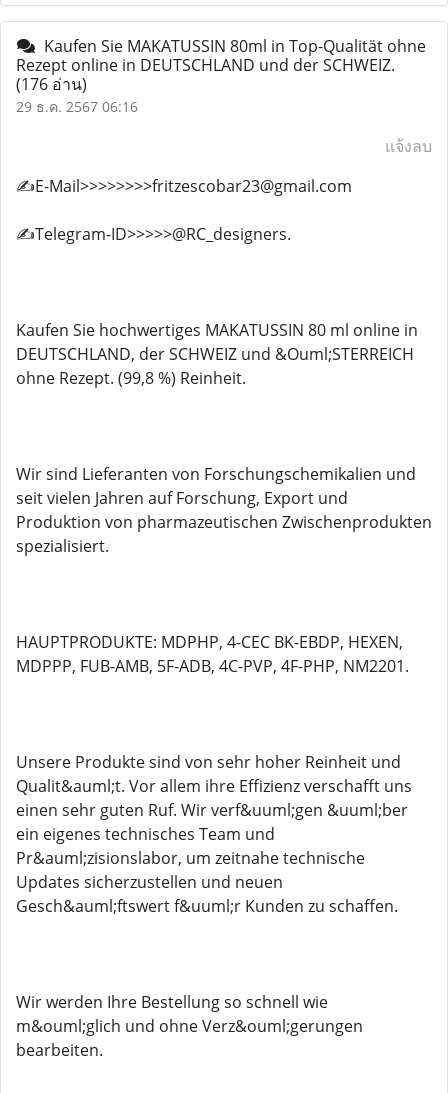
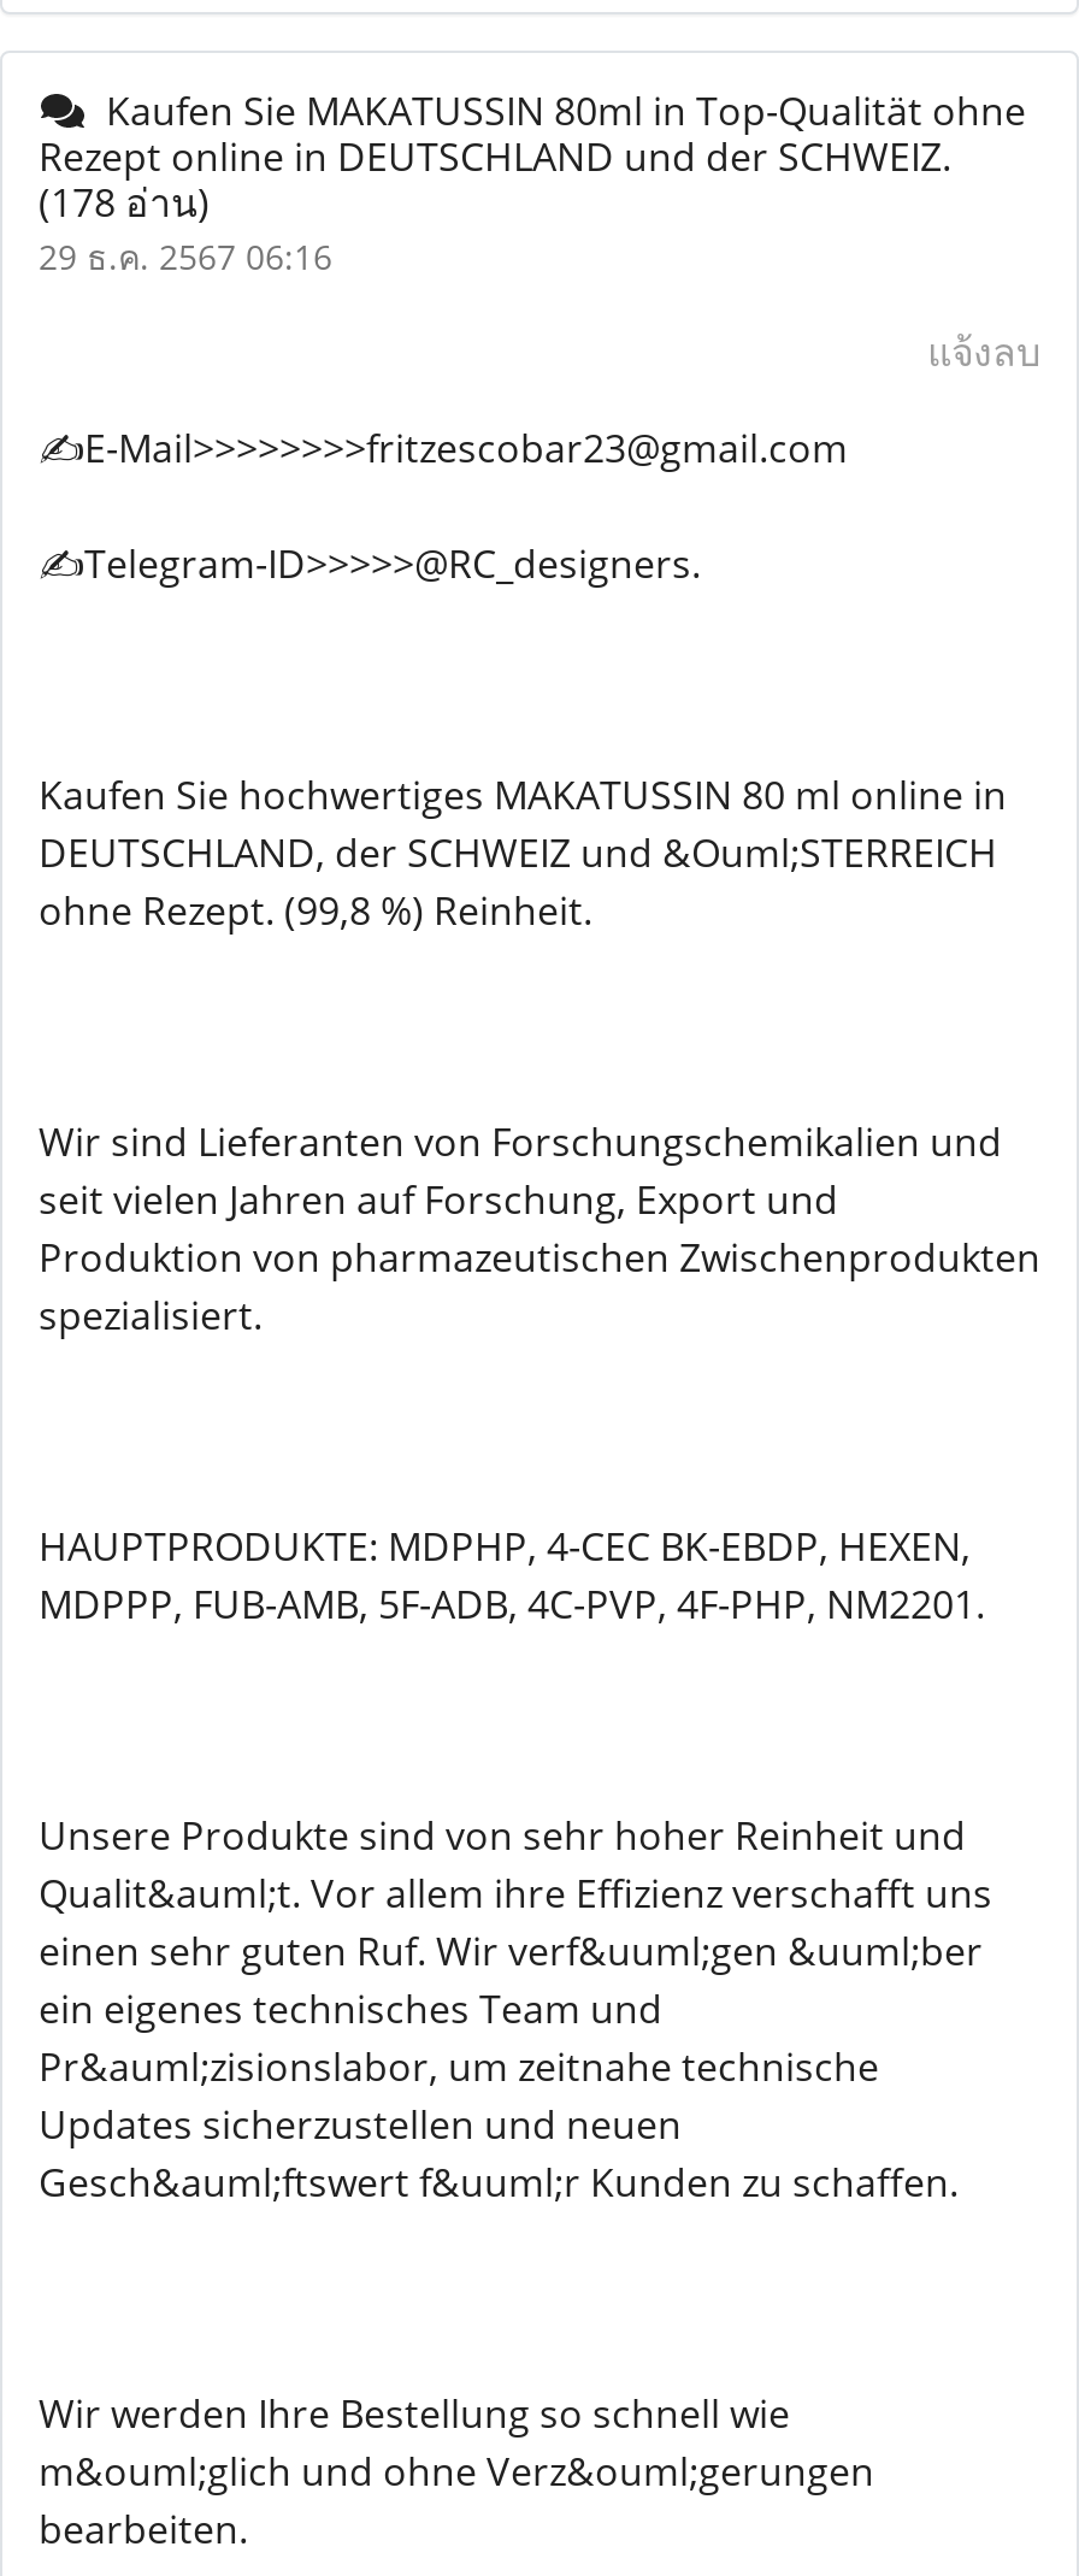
- (176 อ่าน)
+ (178 อ่าน)
